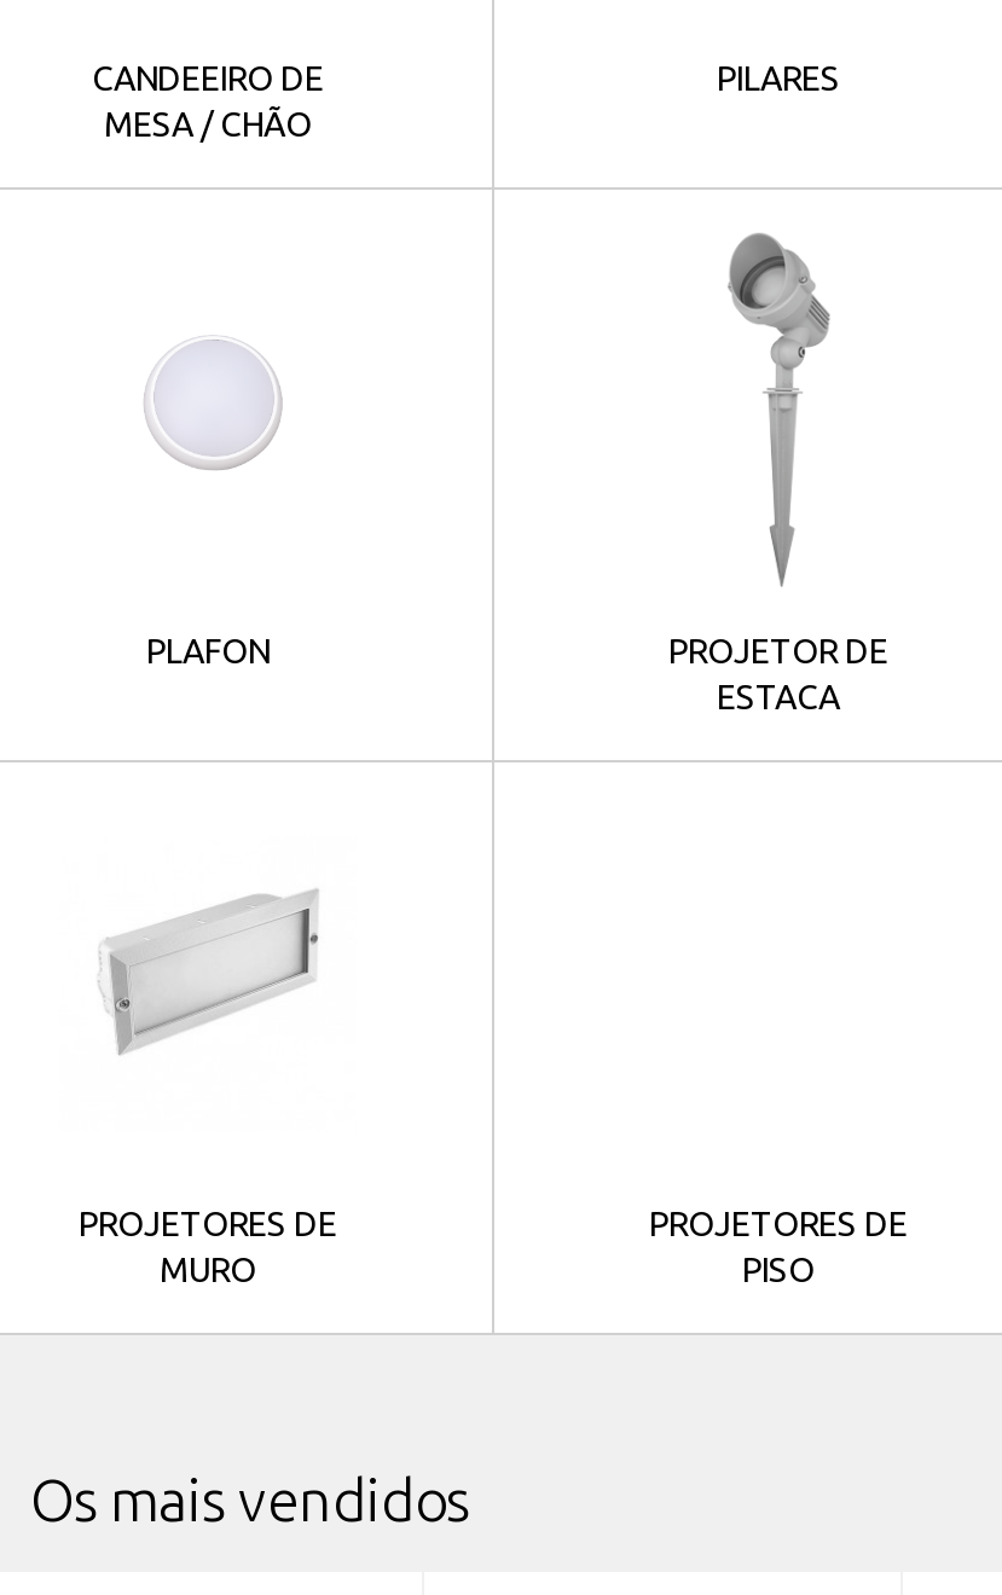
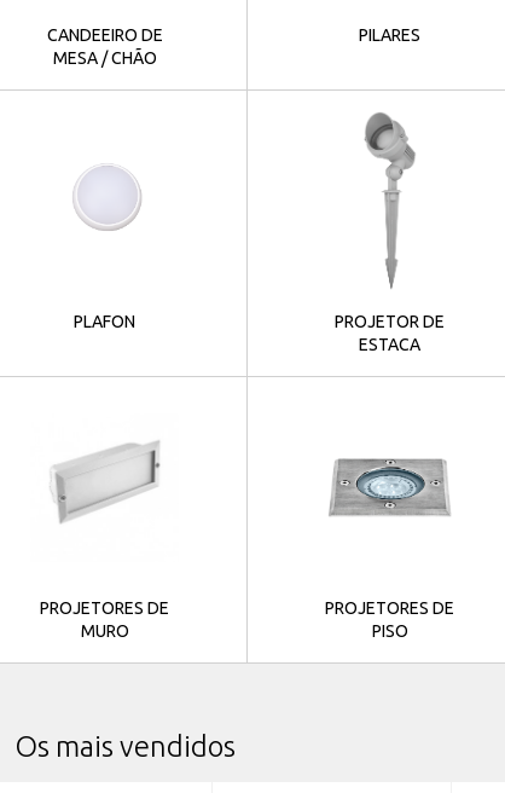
+ [image]
